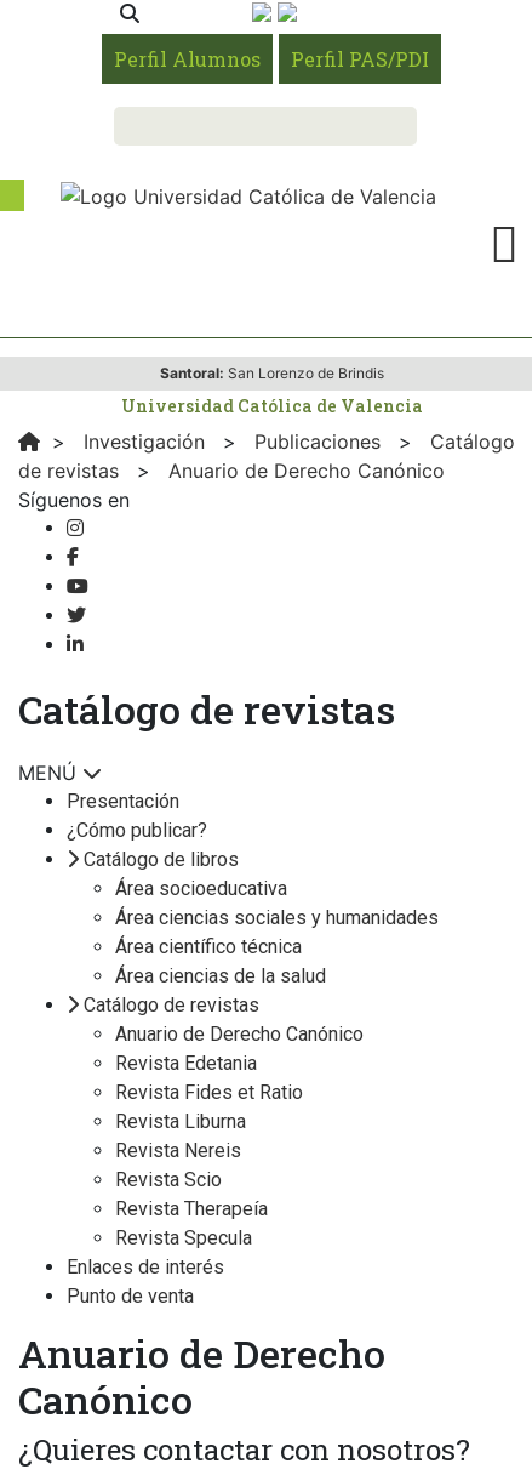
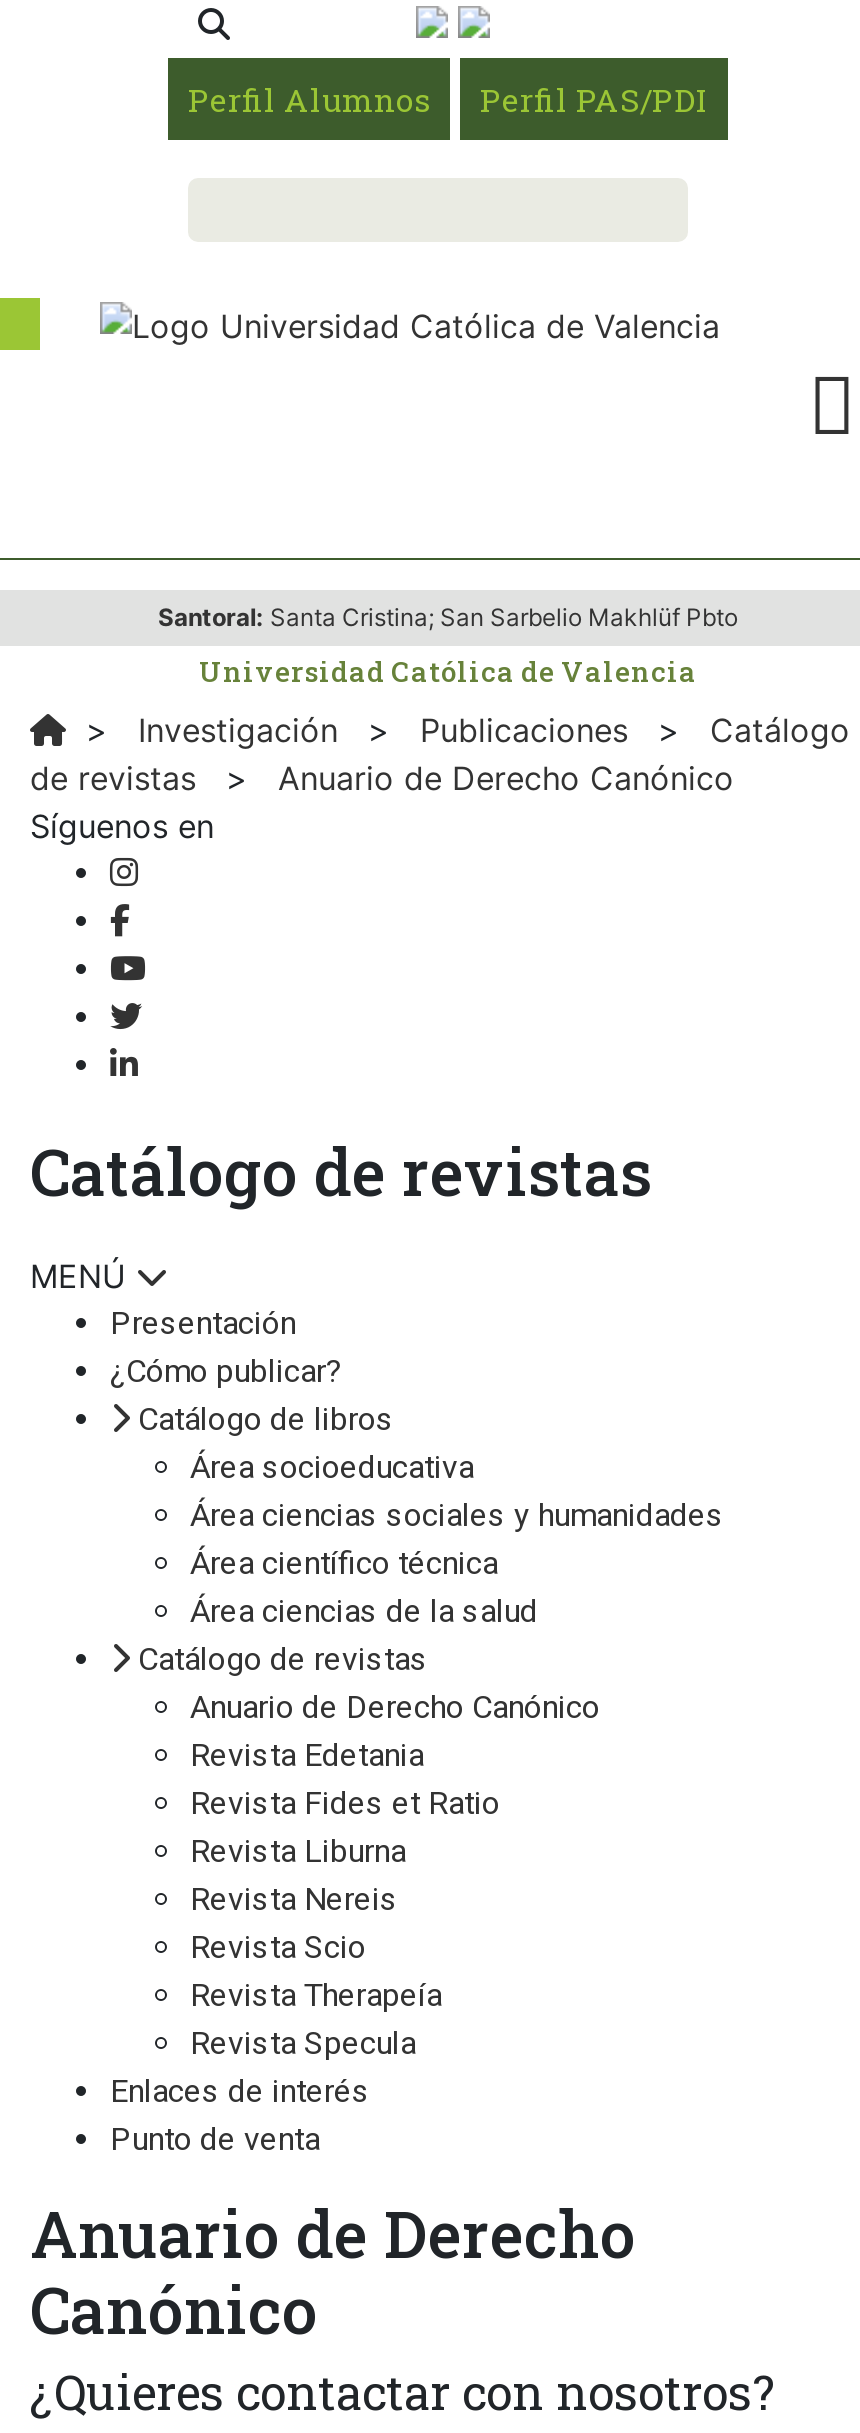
- Santoral: San Lorenzo de Brindis
+ Santoral: Santa Cristina; San Sarbelio Makhlüf Pbto
